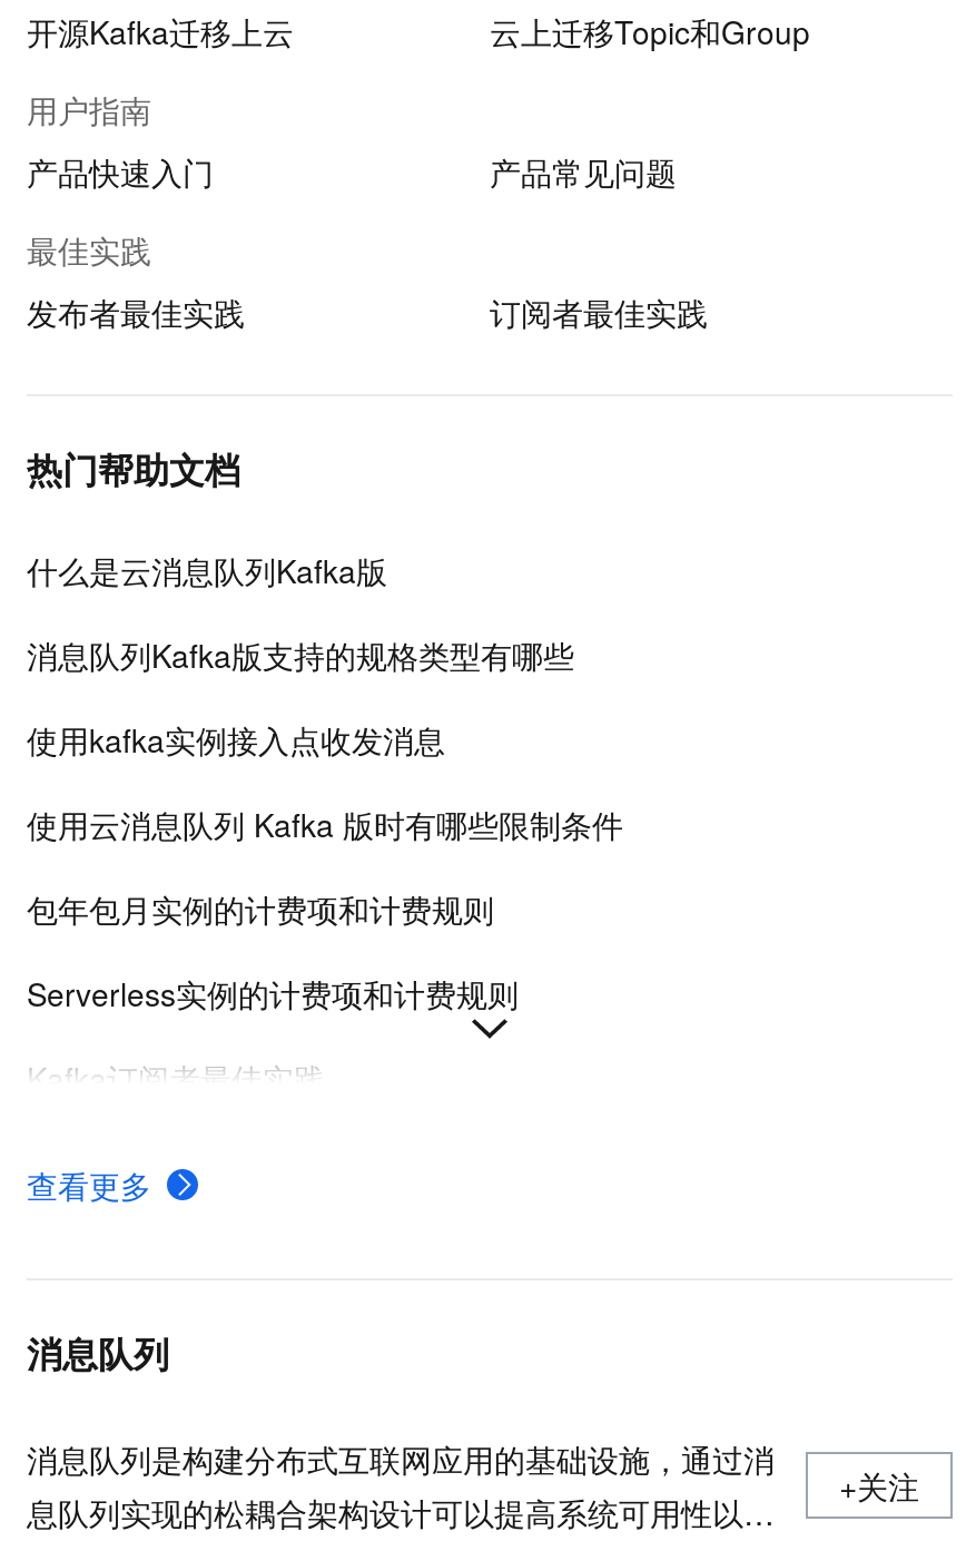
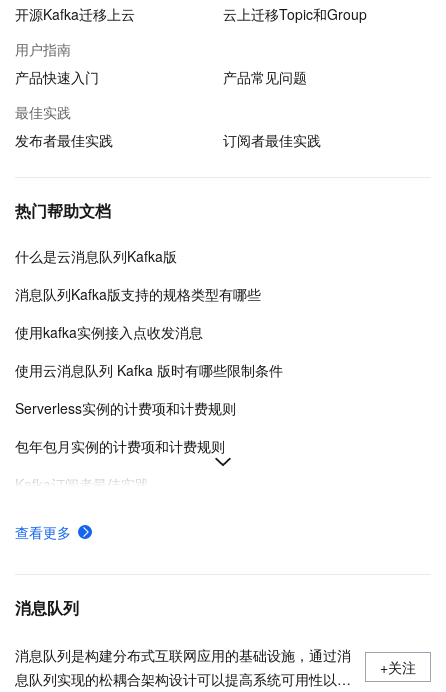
moved down: 包年包月实例的计费项和计费规则

moved up: Serverless实例的计费项和计费规则
